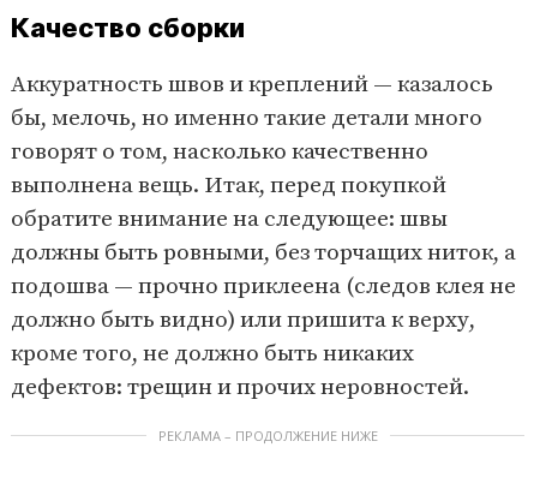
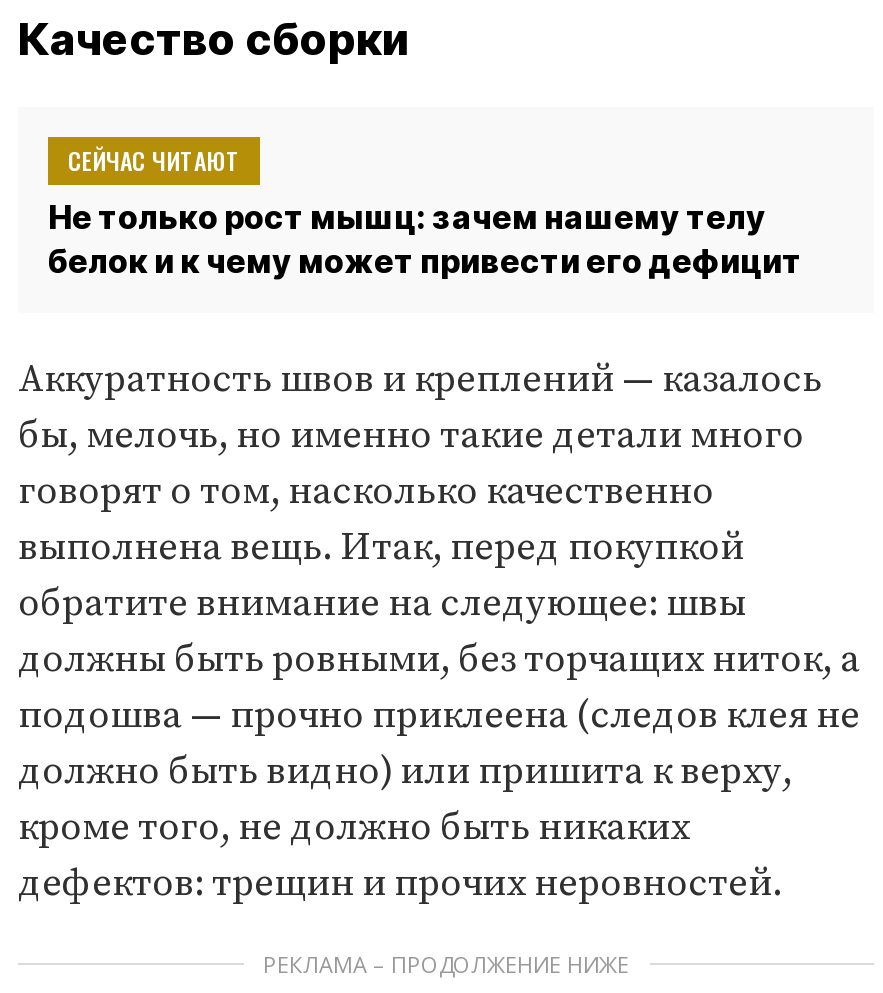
+ СЕЙЧАС ЧИТАЮТ
+ Не только рост мышц: зачем нашему телу
+ белок и к чему может привести его дефицит
